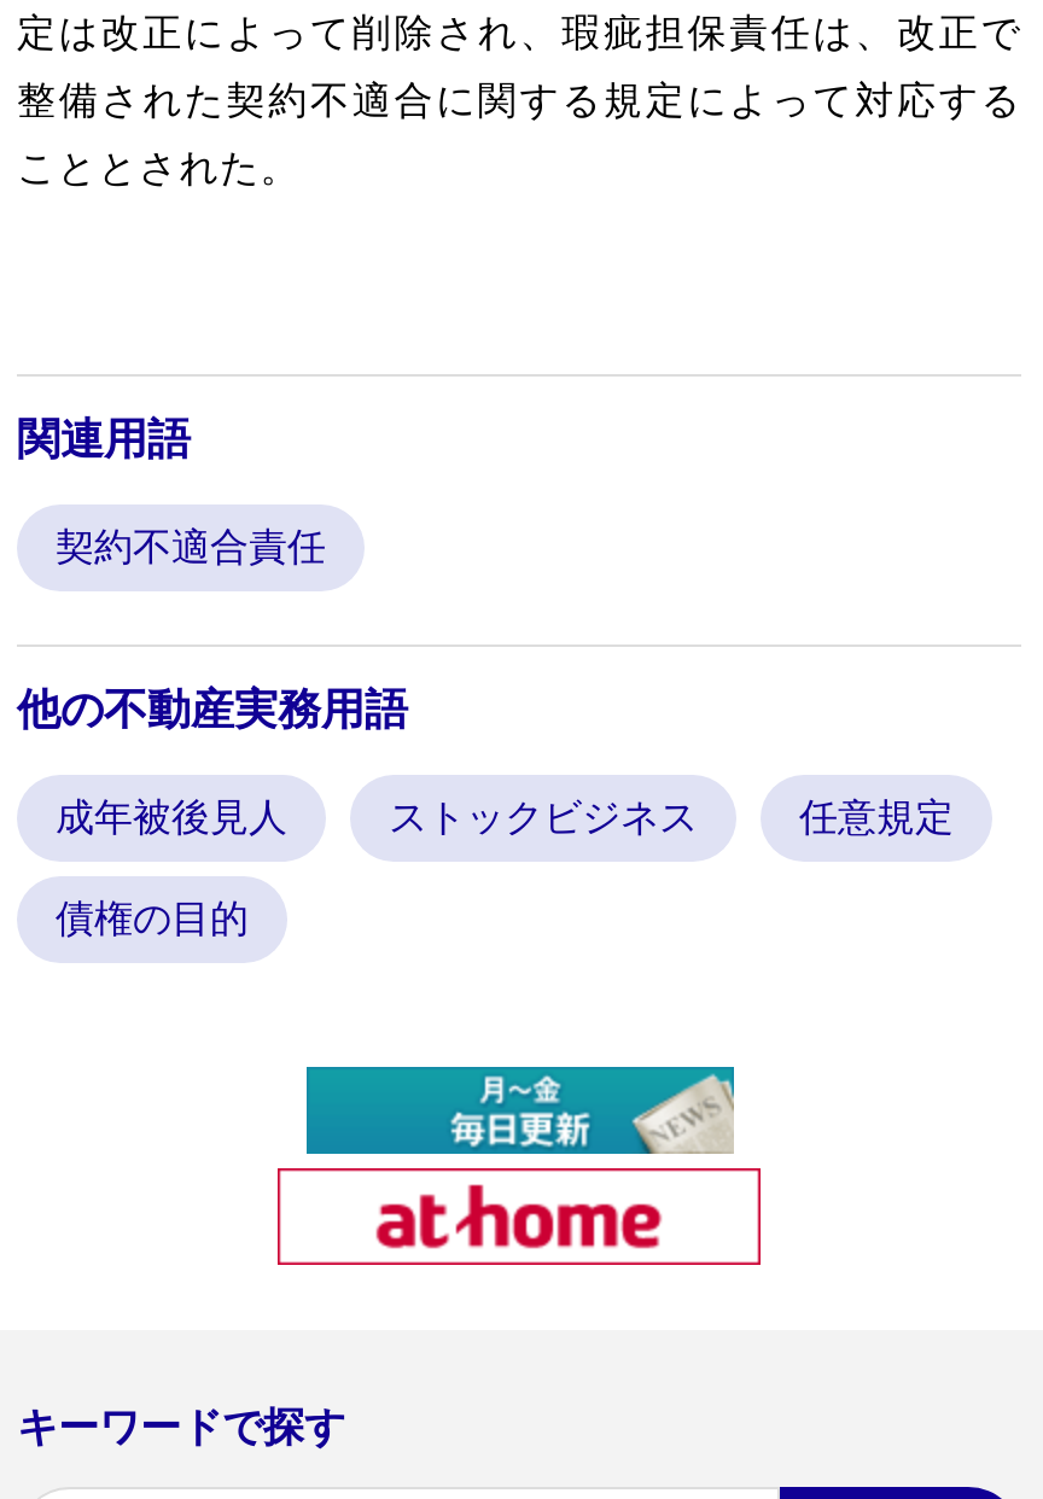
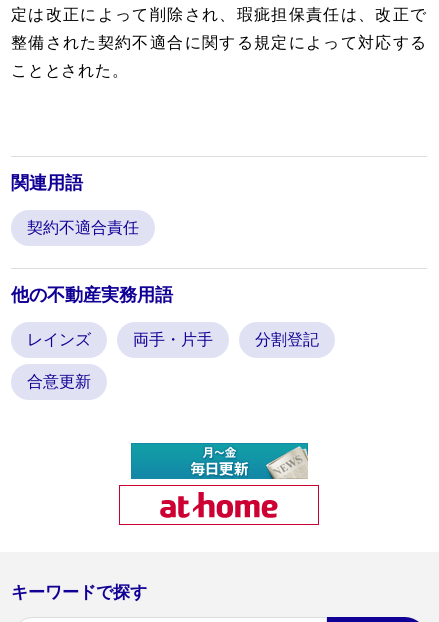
- 成年被後見人
- ストックビジネス
- 任意規定
+ レインズ
+ 両手・片手
+ 分割登記

- 債権の目的
+ 合意更新
